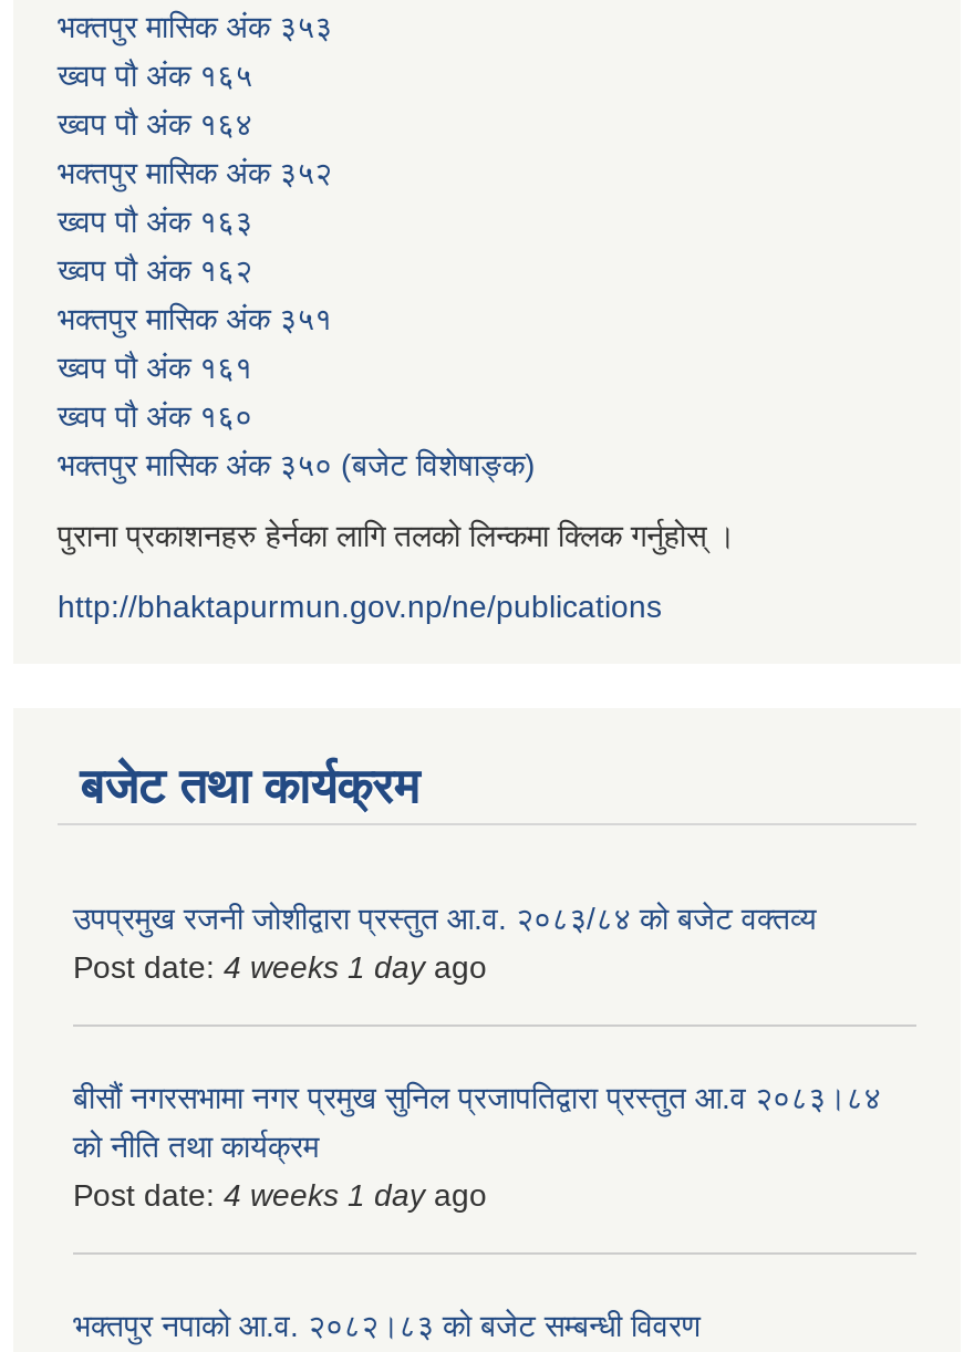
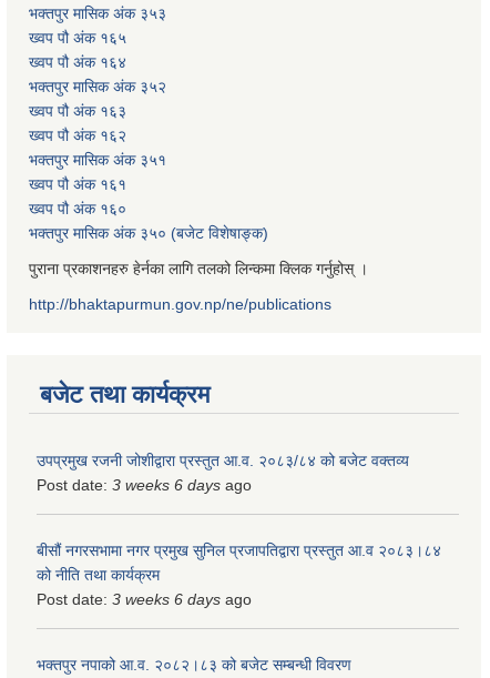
- Post date: 4 weeks 1 day ago
+ Post date: 3 weeks 6 days ago

- Post date: 4 weeks 1 day ago
+ Post date: 3 weeks 6 days ago
